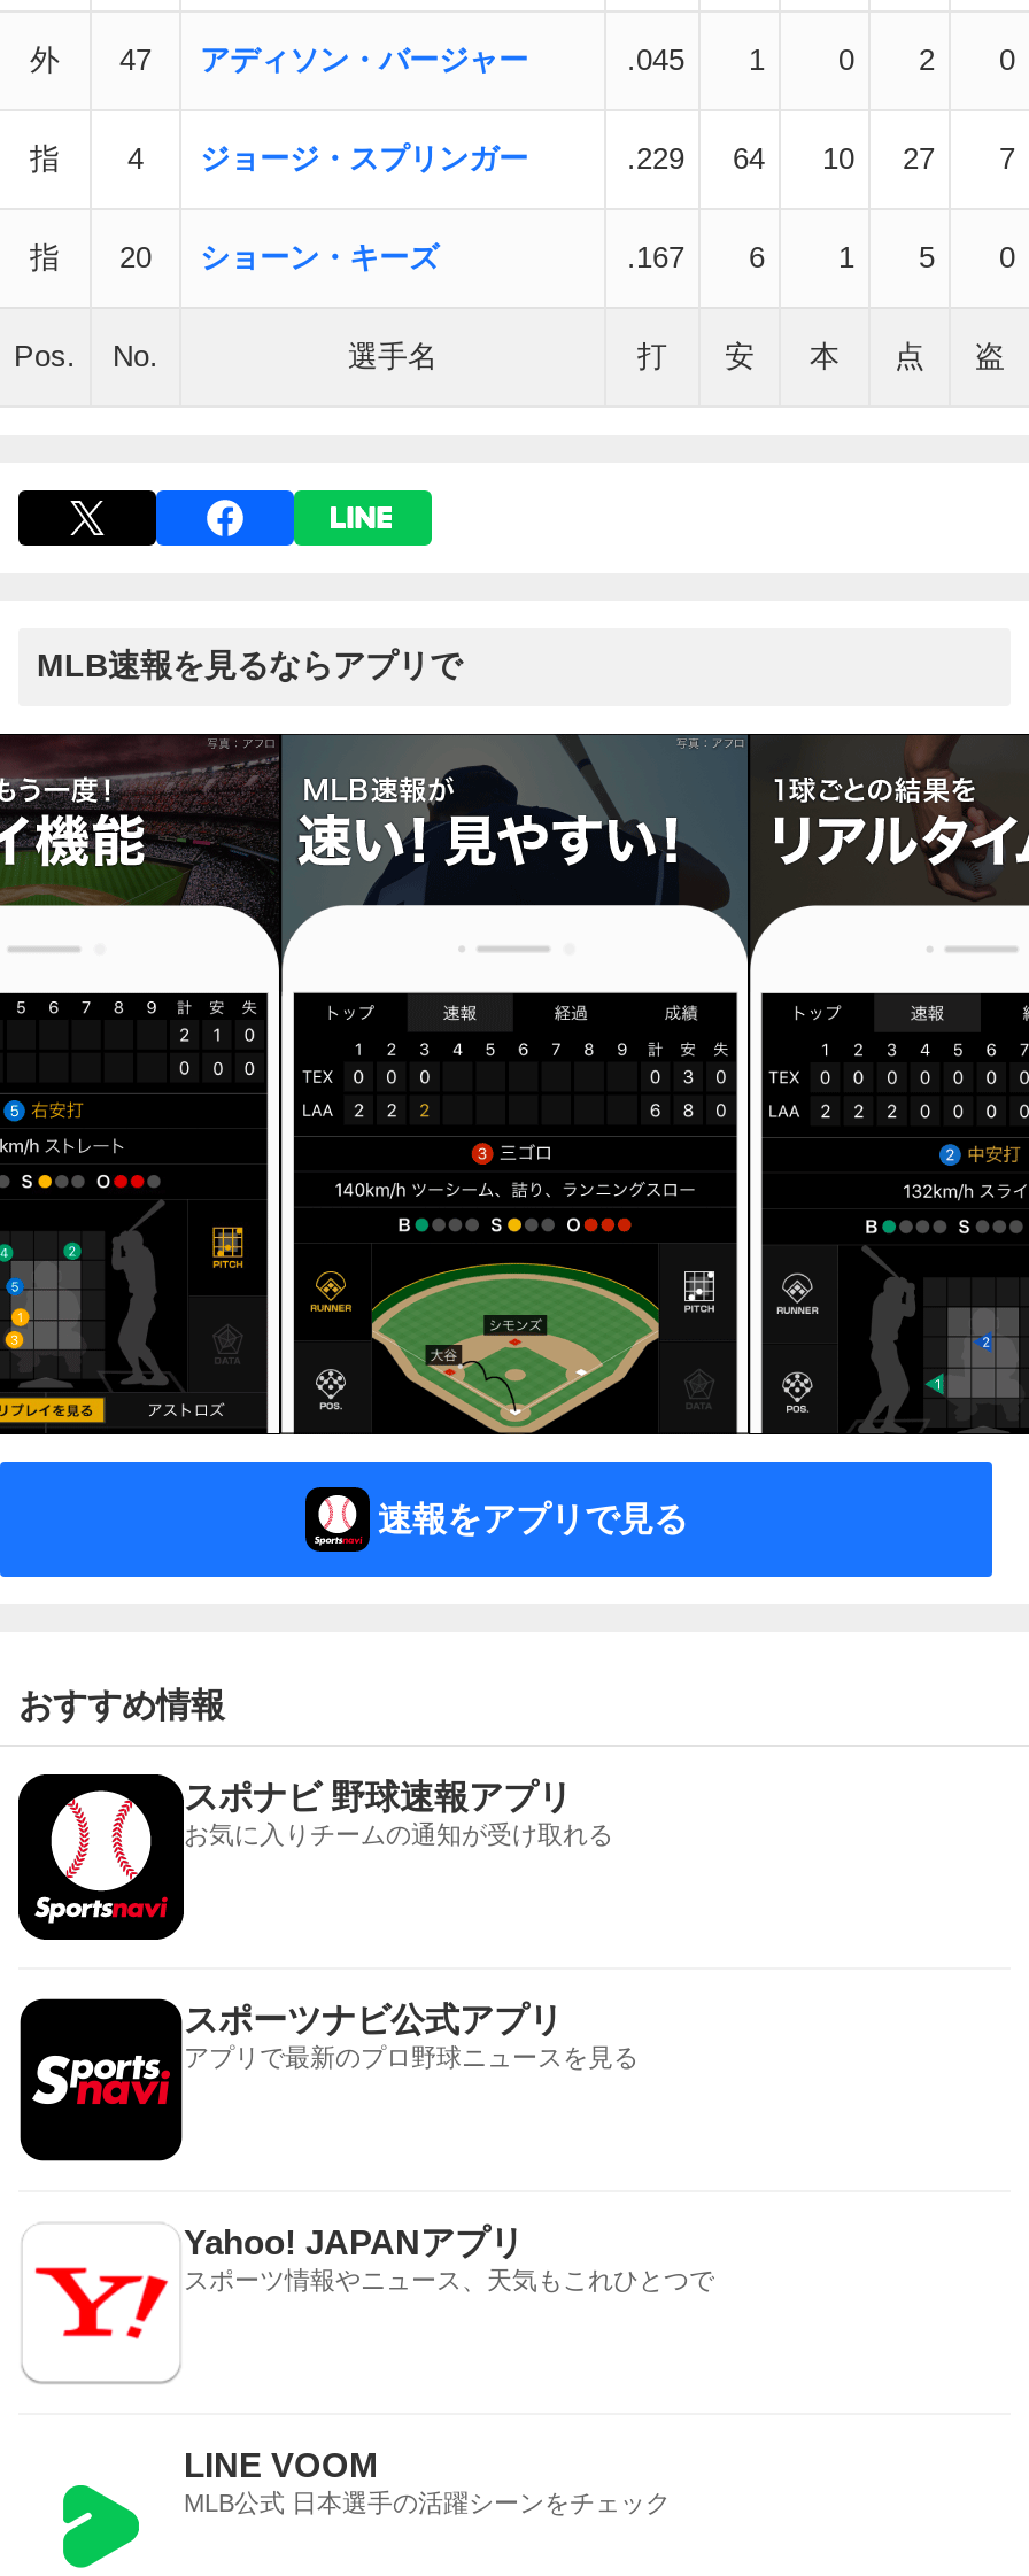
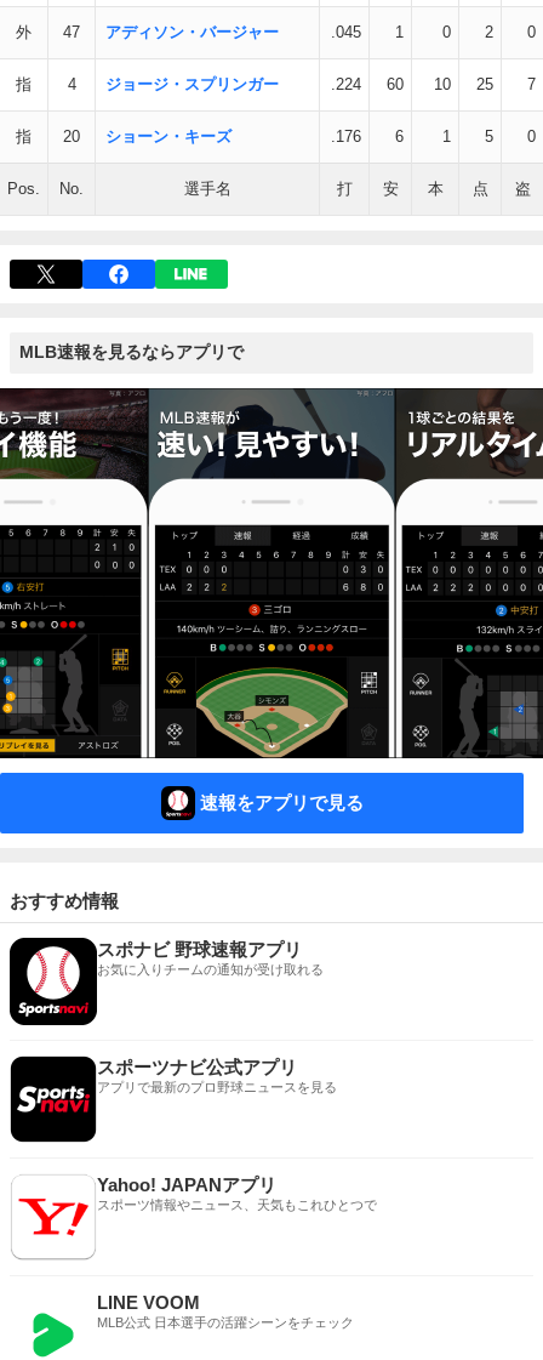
- .229
+ .224

- 64
+ 60

- 27
+ 25

- .167 6
+ .176 6
